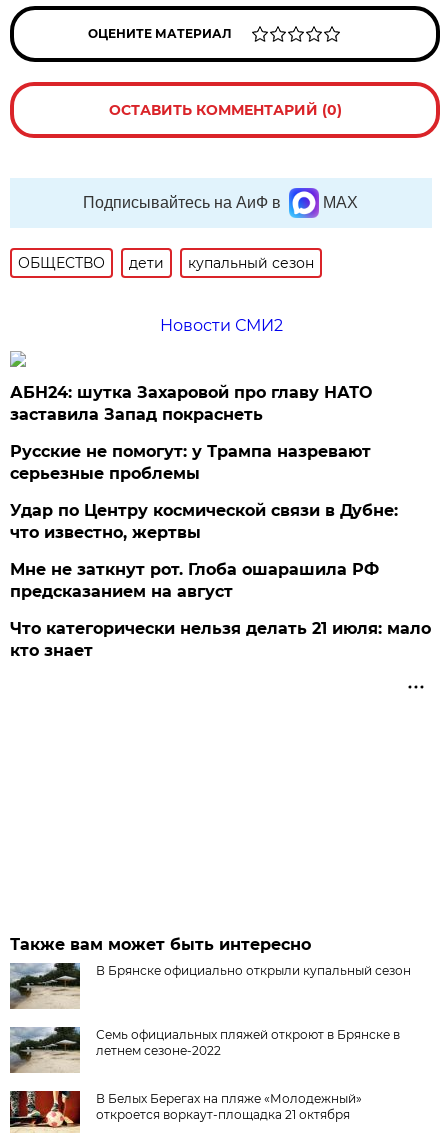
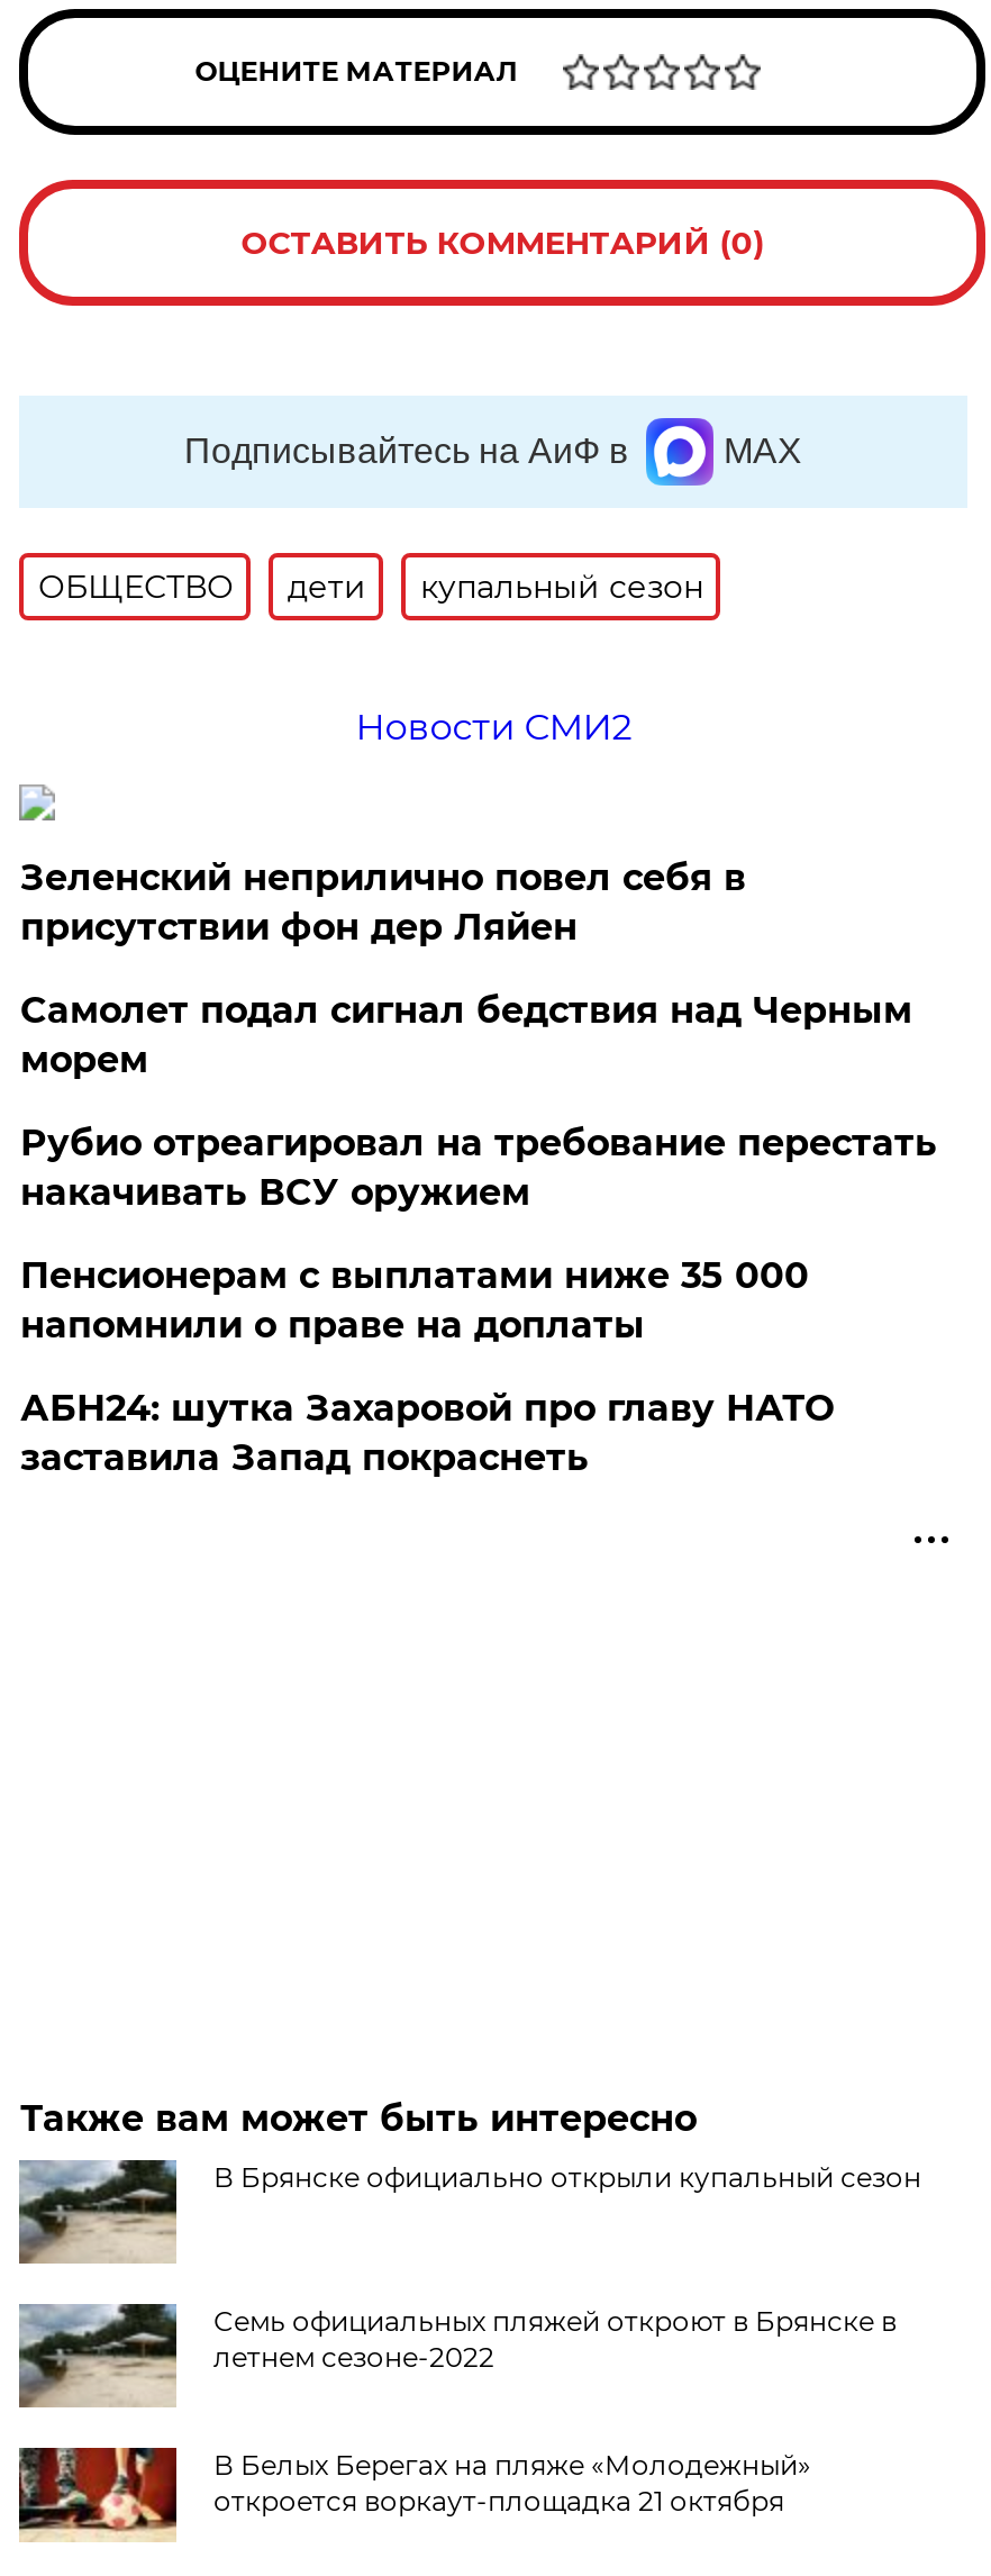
+ Зеленский неприлично повел cебя в
+ присутствии фон дер Ляйен
+ Самолет подал сигнал бедствия над Черным
+ морем
+ Рубио отреагировал на требование перестать
+ накачивать ВСУ оружием
+ Пенсионерам с выплатами ниже 35 000
+ напомнили о праве на доплаты

moved down: АБН24: шутка Захаровой про главу НАТО | заставила Запад покраснеть

- Русские не помогут: у Трампа назревают
- серьезные проблемы
- Удар по Центру космической связи в Дубне:
- что известно, жертвы
- Мне не заткнут рот. Глоба ошарашила РФ
- предсказанием на август
- Что категорически нельзя делать 21 июля: мало
- кто знает
